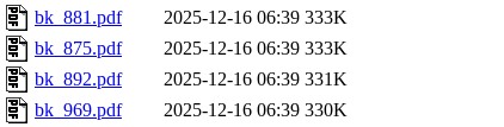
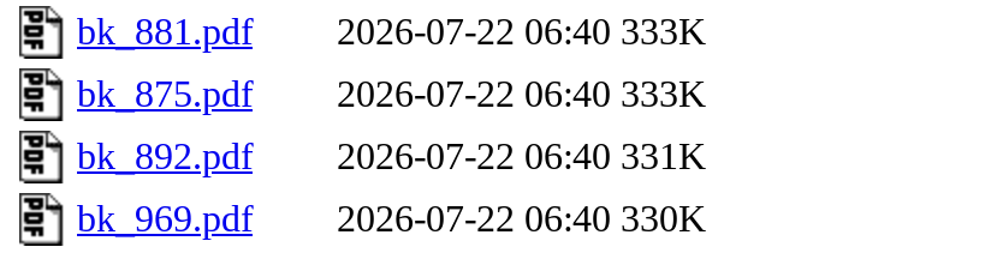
- 2025-12-16 06:39 333K
+ 2026-07-22 06:40 333K

- 2025-12-16 06:39 333K
+ 2026-07-22 06:40 333K

- 2025-12-16 06:39 331K
+ 2026-07-22 06:40 331K

- 2025-12-16 06:39 330K
+ 2026-07-22 06:40 330K
